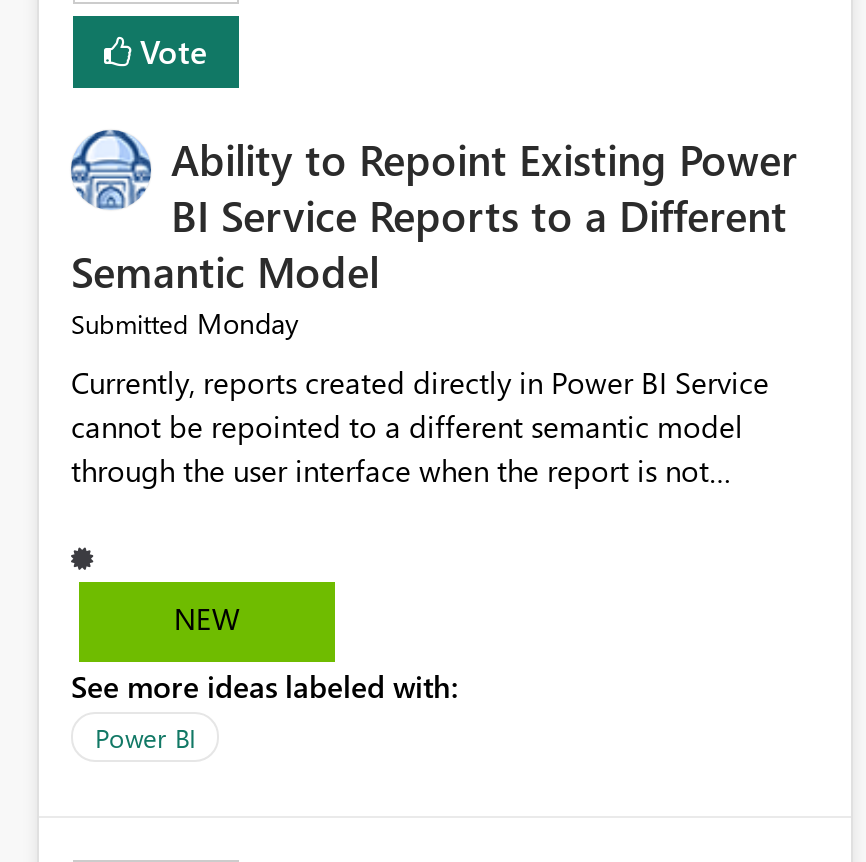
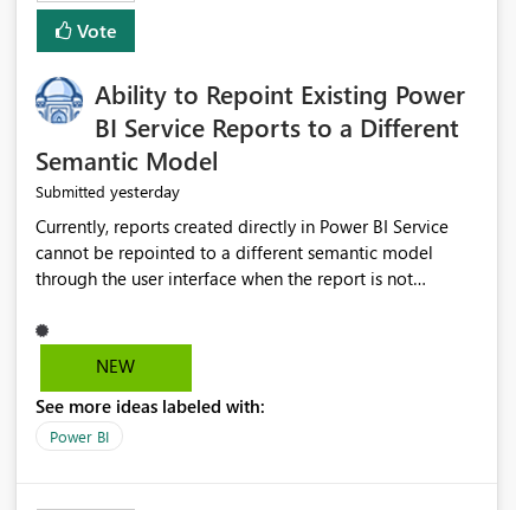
- Submitted Monday
+ Submitted yesterday
